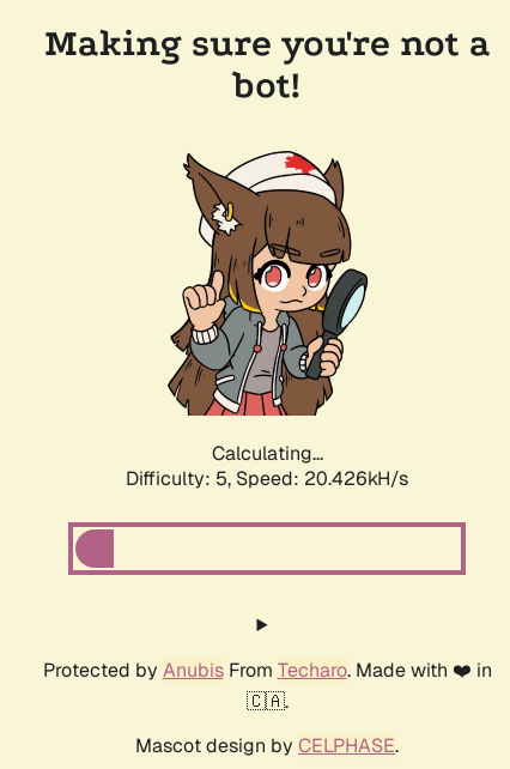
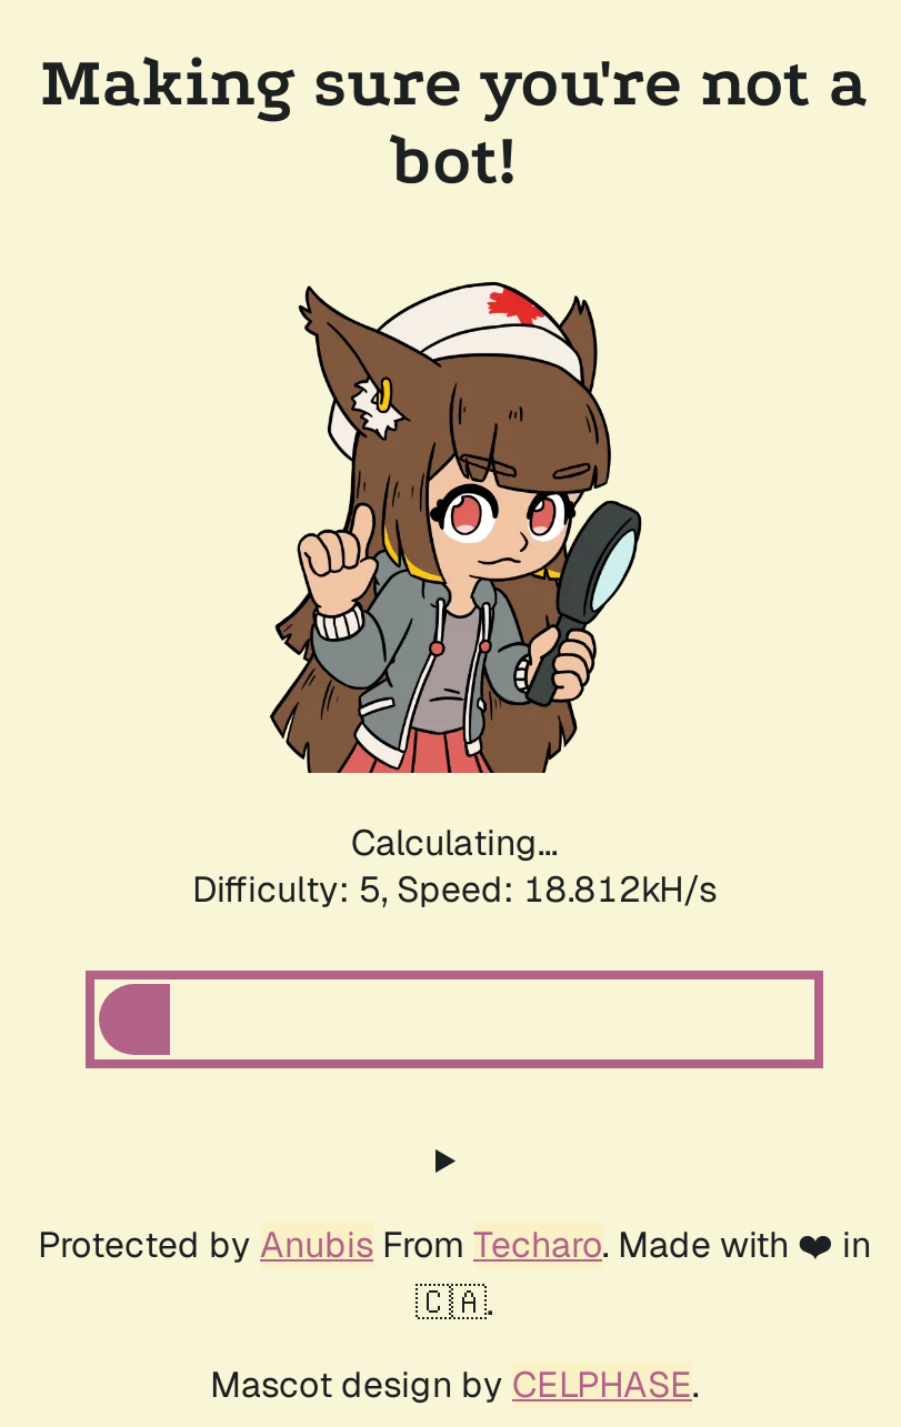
- Difficulty: 5, Speed: 20.426kH/s
+ Difficulty: 5, Speed: 18.812kH/s
